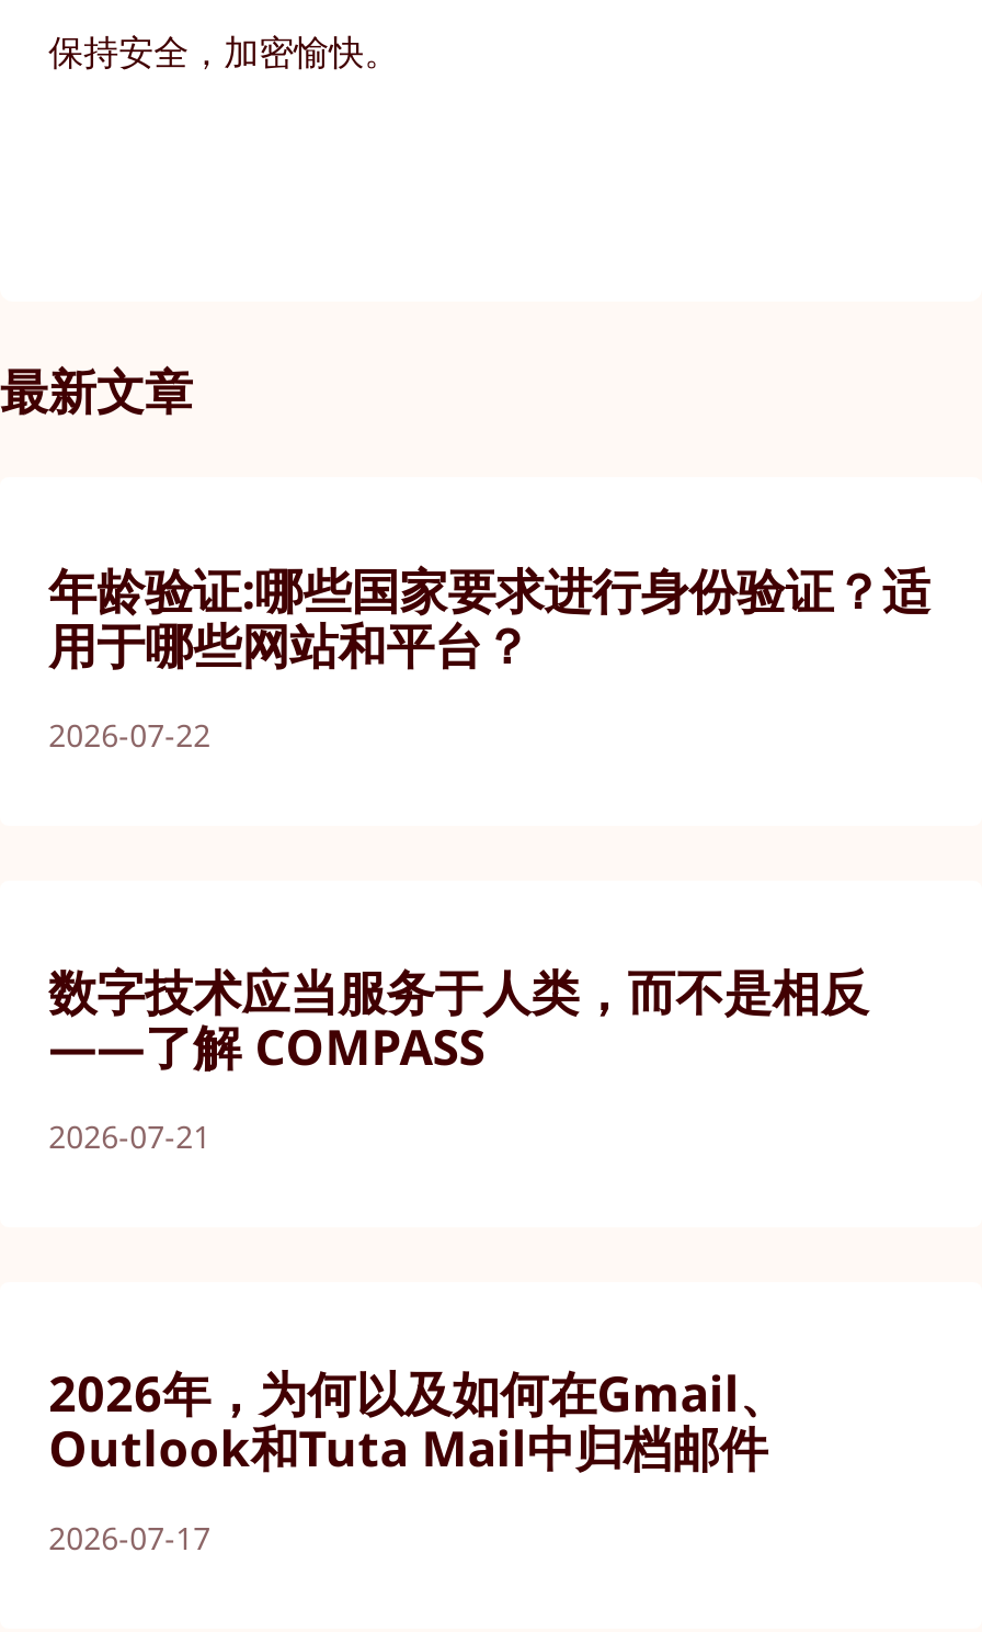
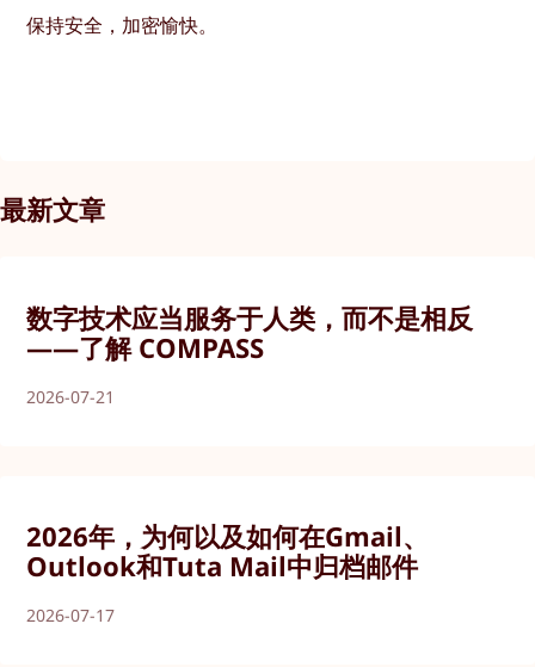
- 年龄验证:哪些国家要求进行身份验证？适
- 用于哪些网站和平台？
- 2026-07-22
